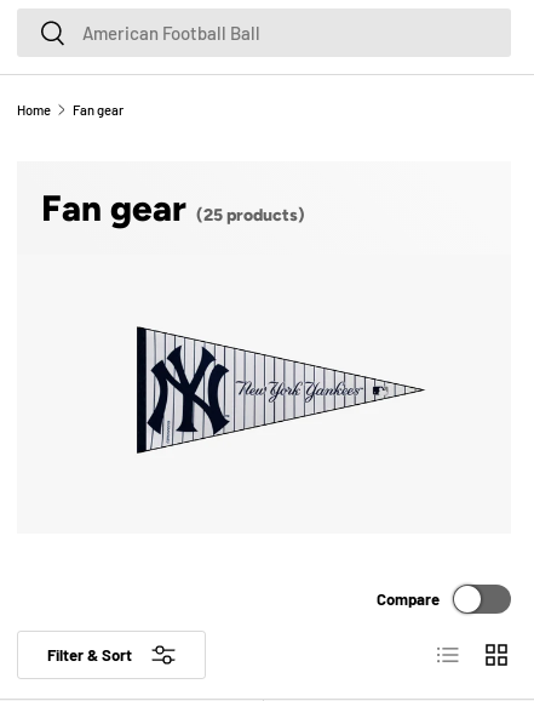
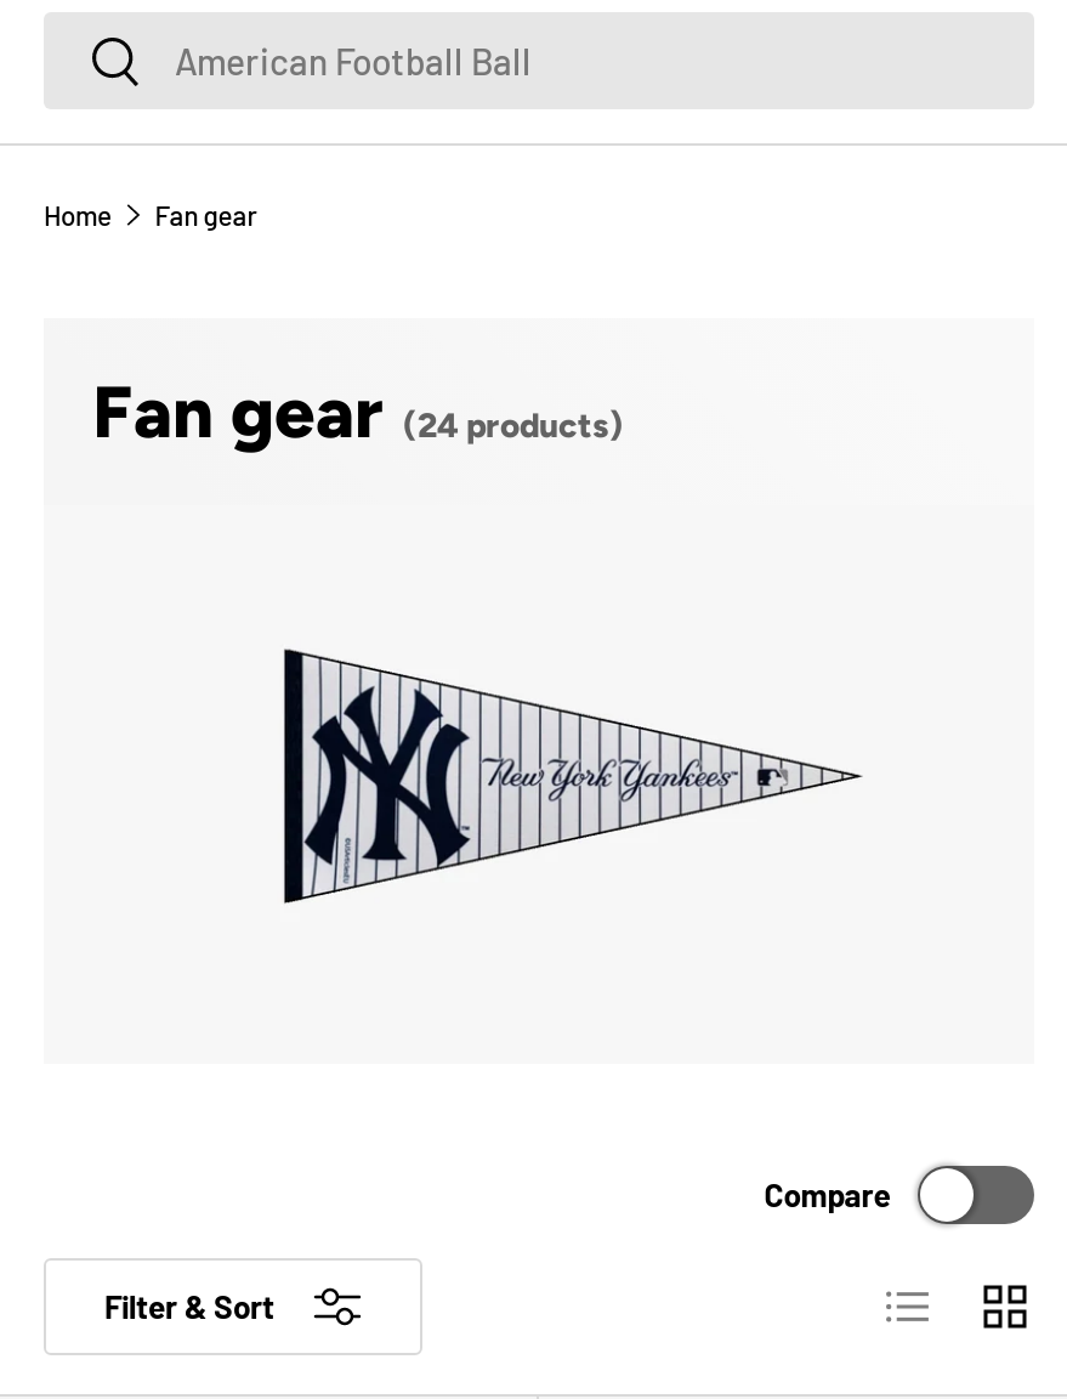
- Fan gear (25 products)
+ Fan gear (24 products)
